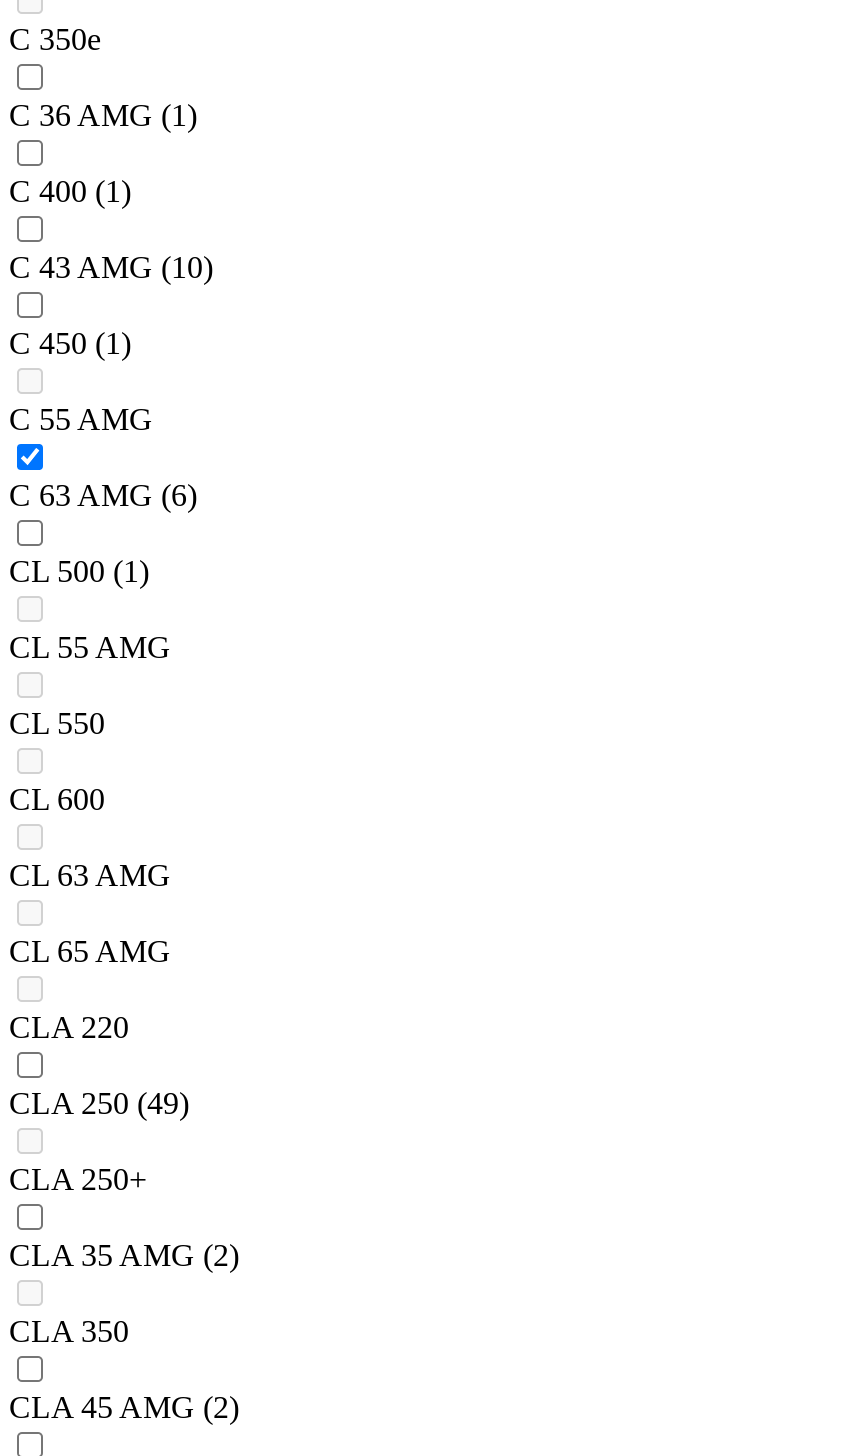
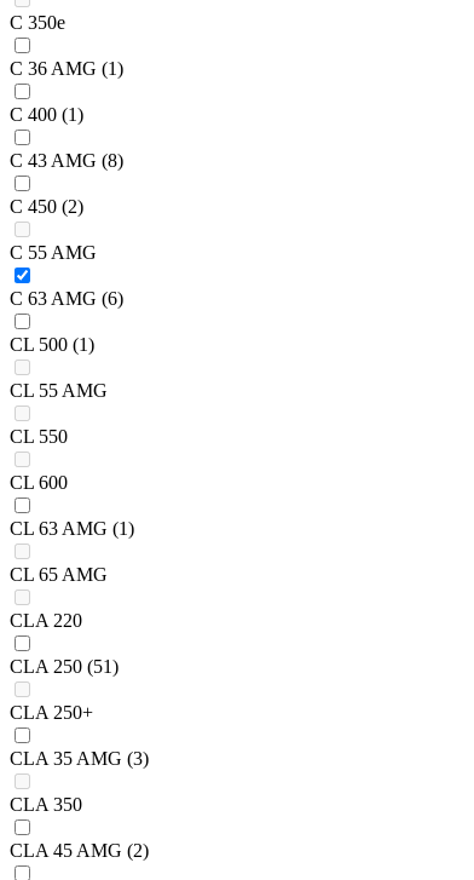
- C 43 AMG (10)
+ C 43 AMG (8)

- C 450 (1)
+ C 450 (2)

- CL 63 AMG
+ CL 63 AMG (1)

- CLA 250 (49)
+ CLA 250 (51)

- CLA 35 AMG (2)
+ CLA 35 AMG (3)
